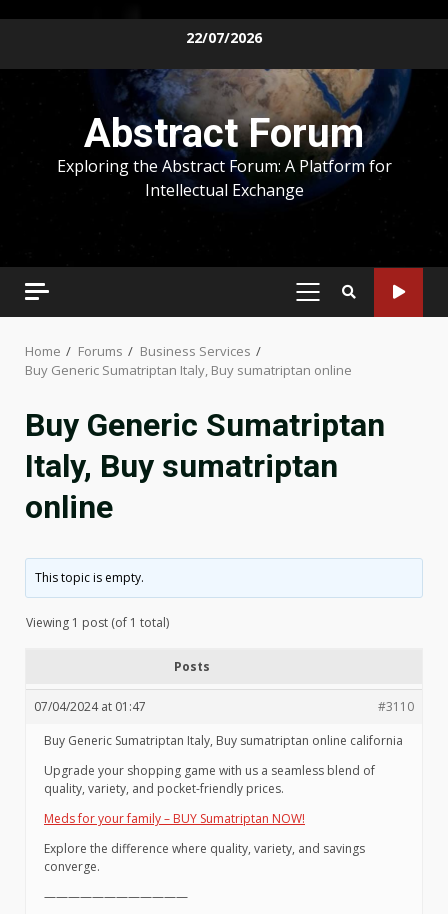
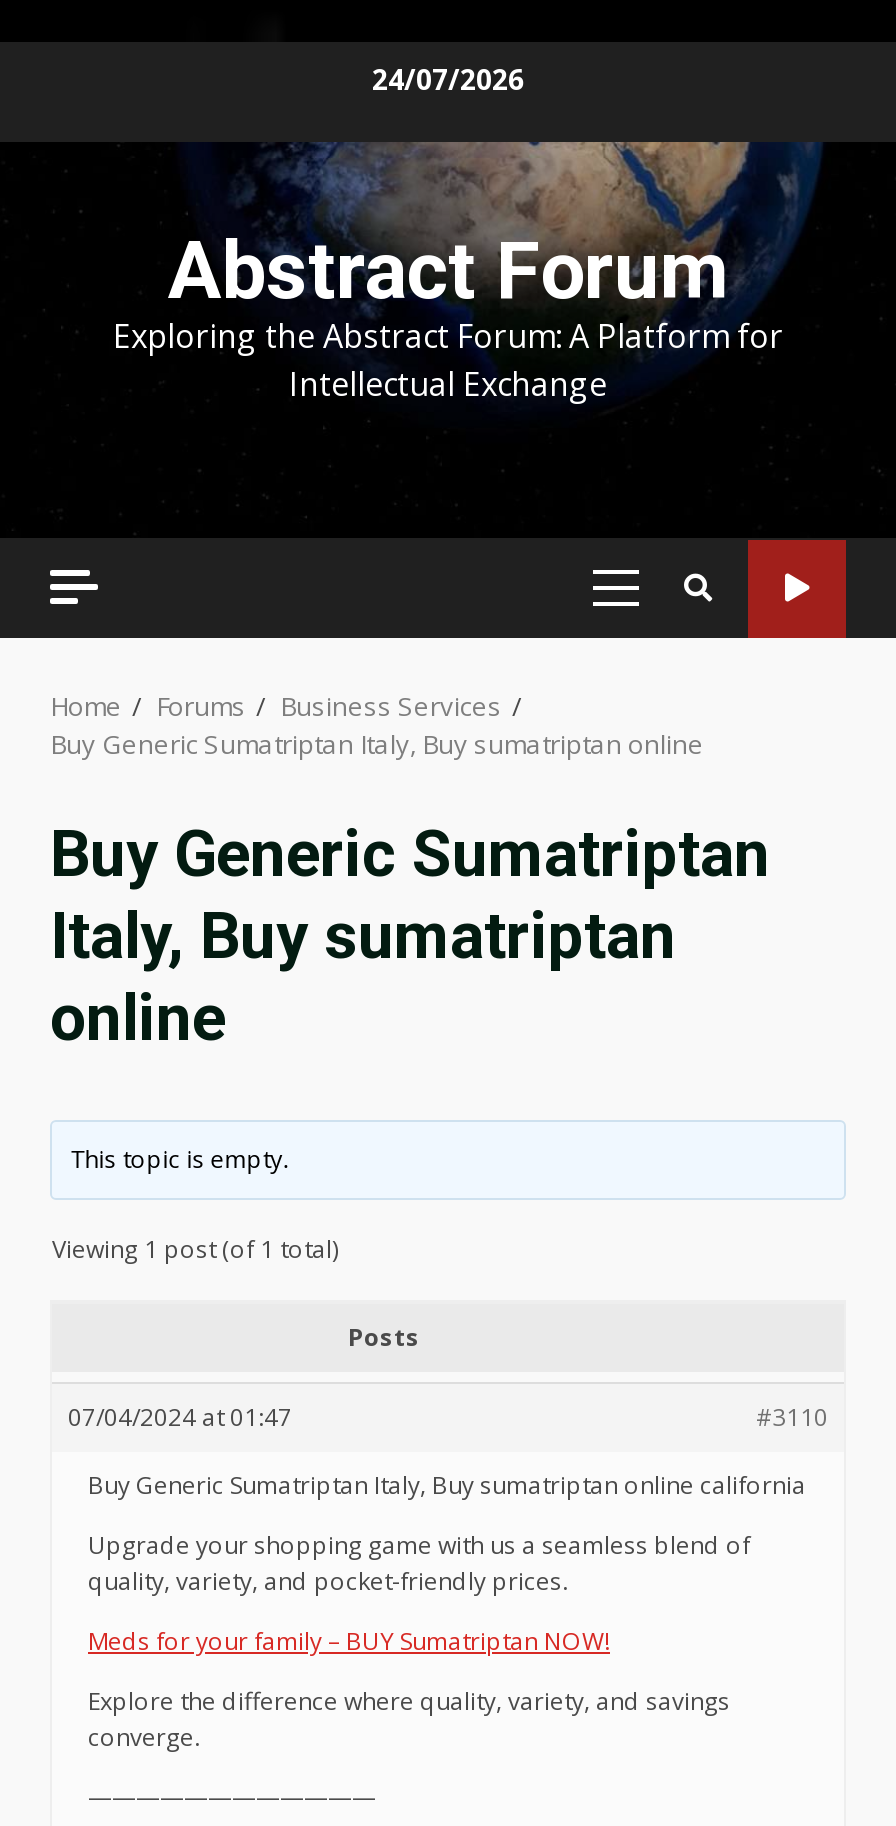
- 22/07/2026
+ 24/07/2026
